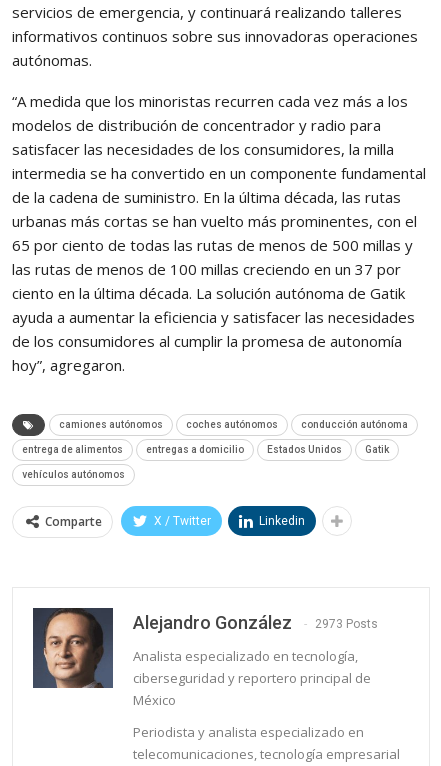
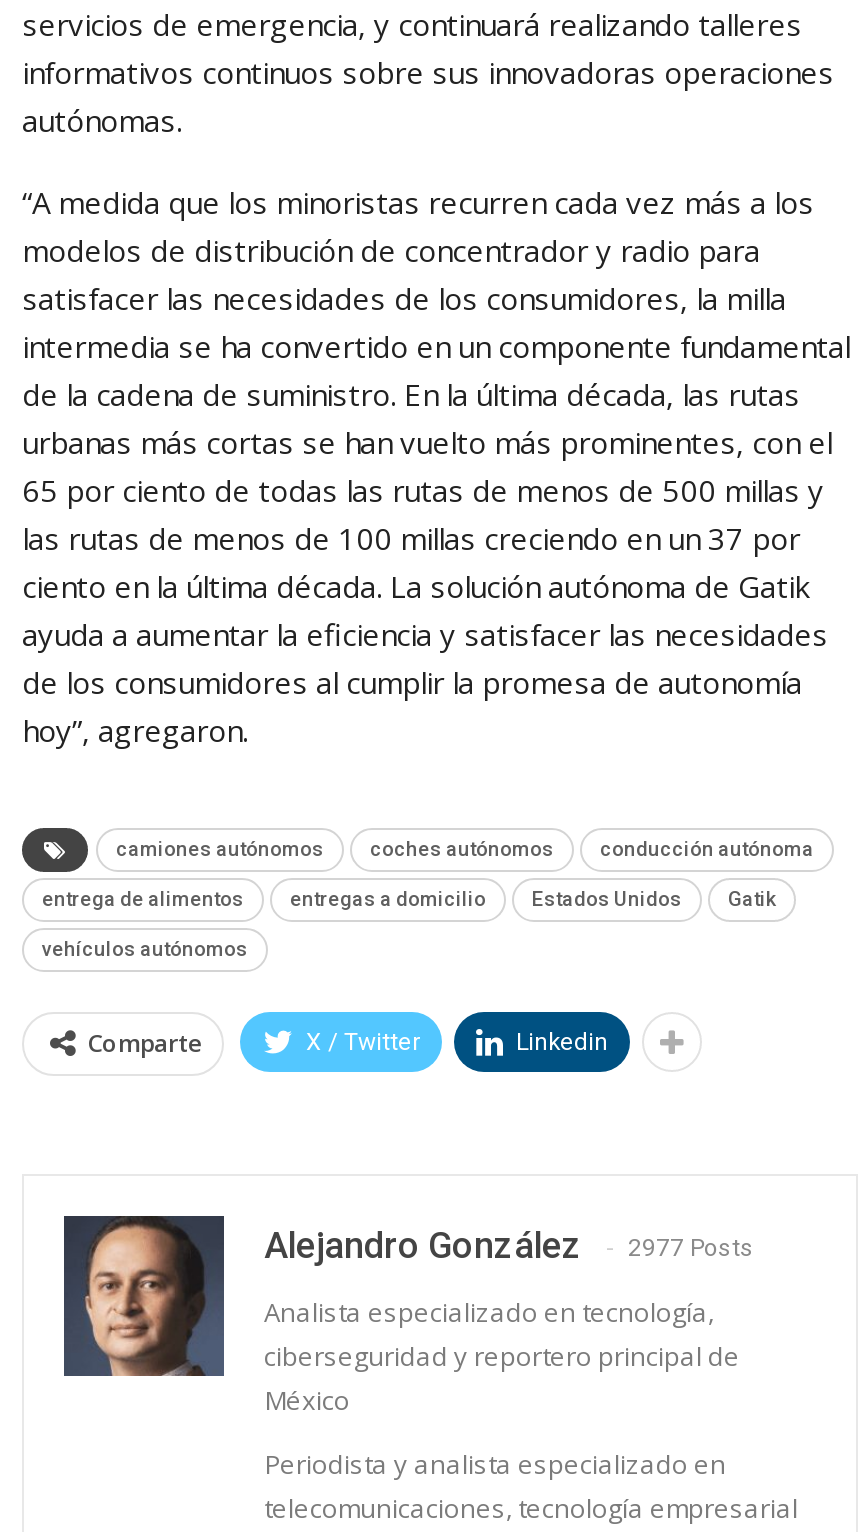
- Alejandro González 2973 Posts
+ Alejandro González 2977 Posts
